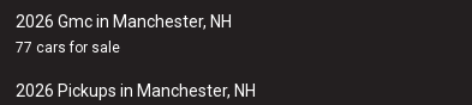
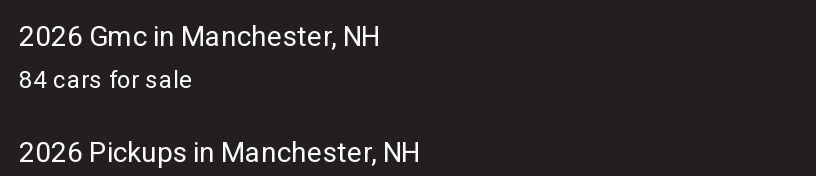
- 77 cars for sale
+ 84 cars for sale
